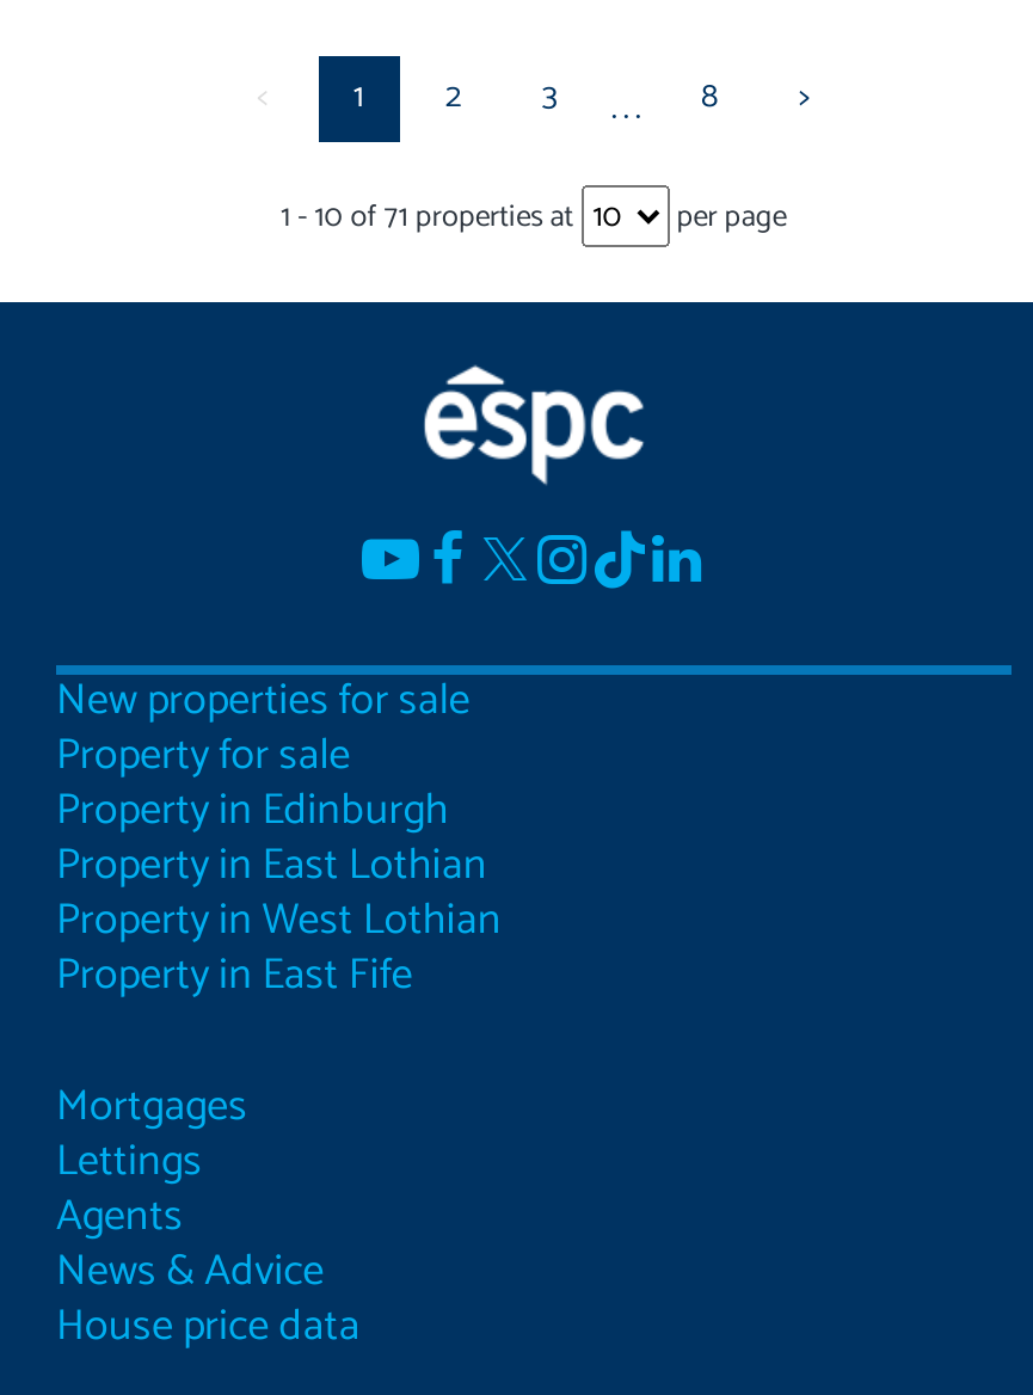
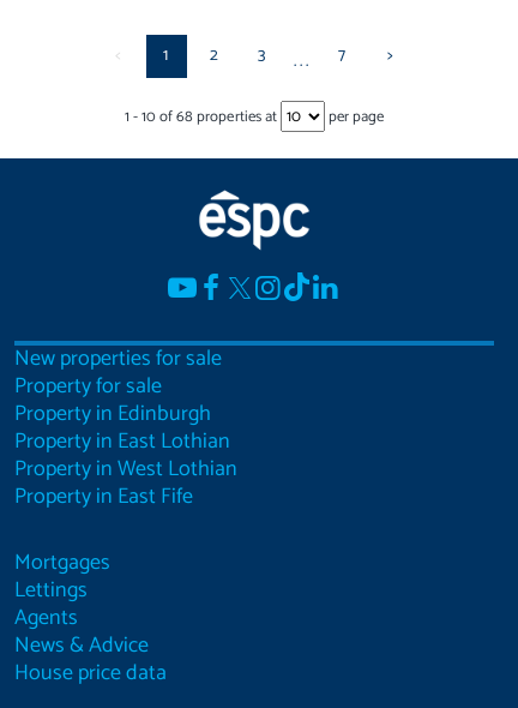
- 8
+ 7

- 1 -10 of71 properties at
+ 1 -10 of68 properties at
